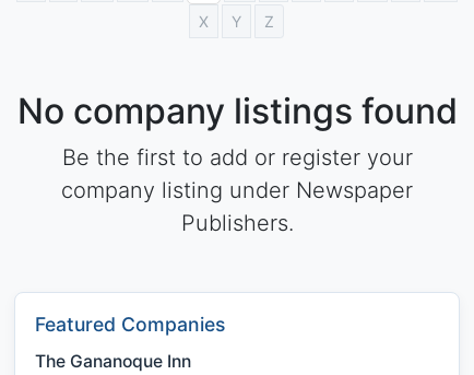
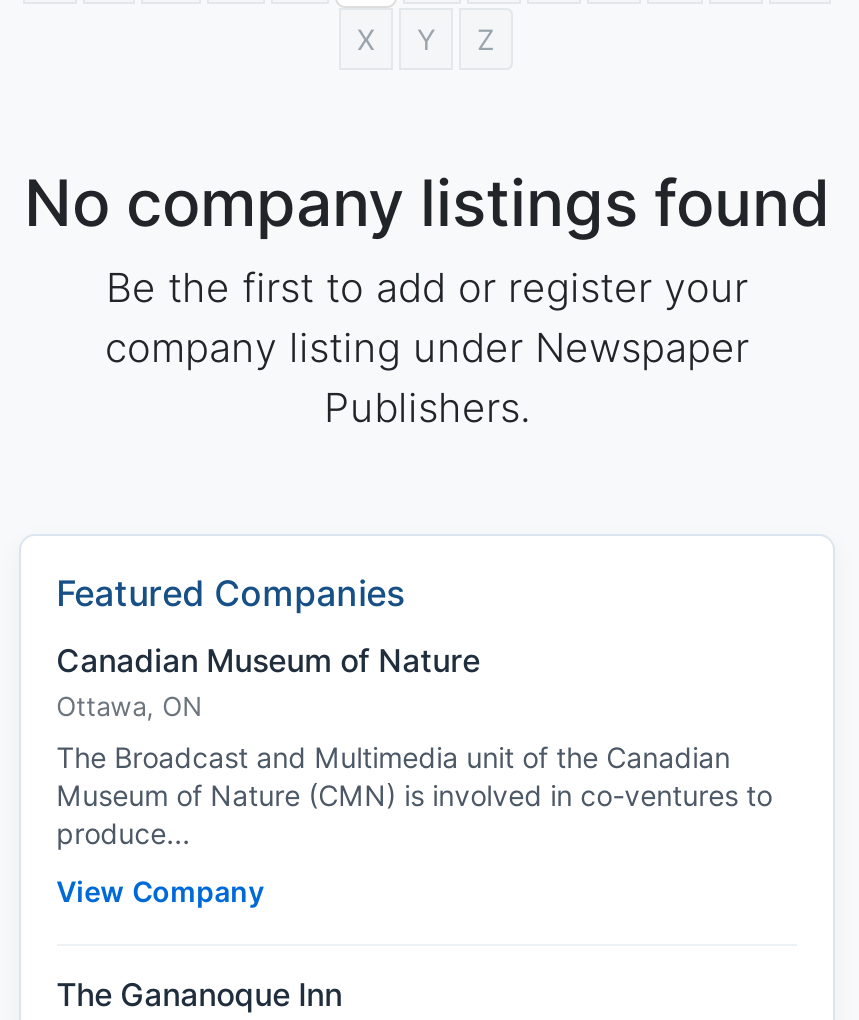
+ Canadian Museum of Nature
+ Ottawa, ON
+ The Broadcast and Multimedia unit of the Canadian
+ Museum of Nature (CMN) is involved in co-ventures to
+ produce...
+ View Company
